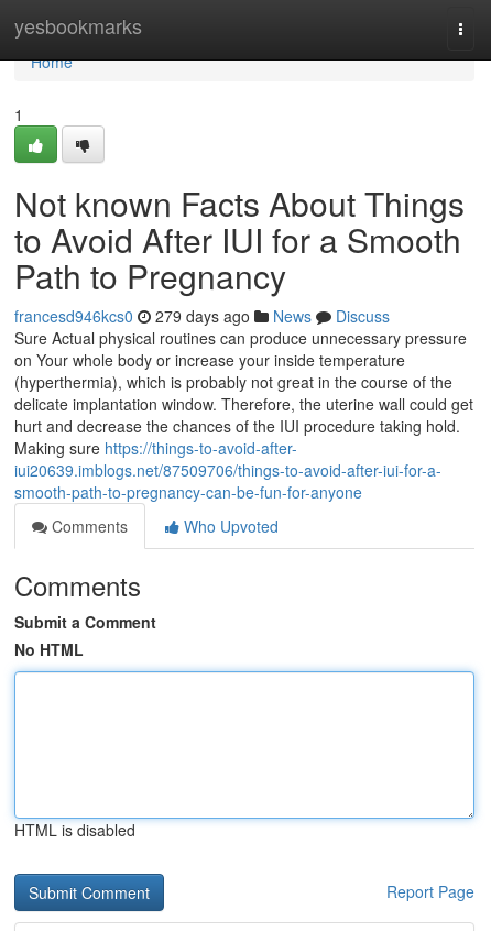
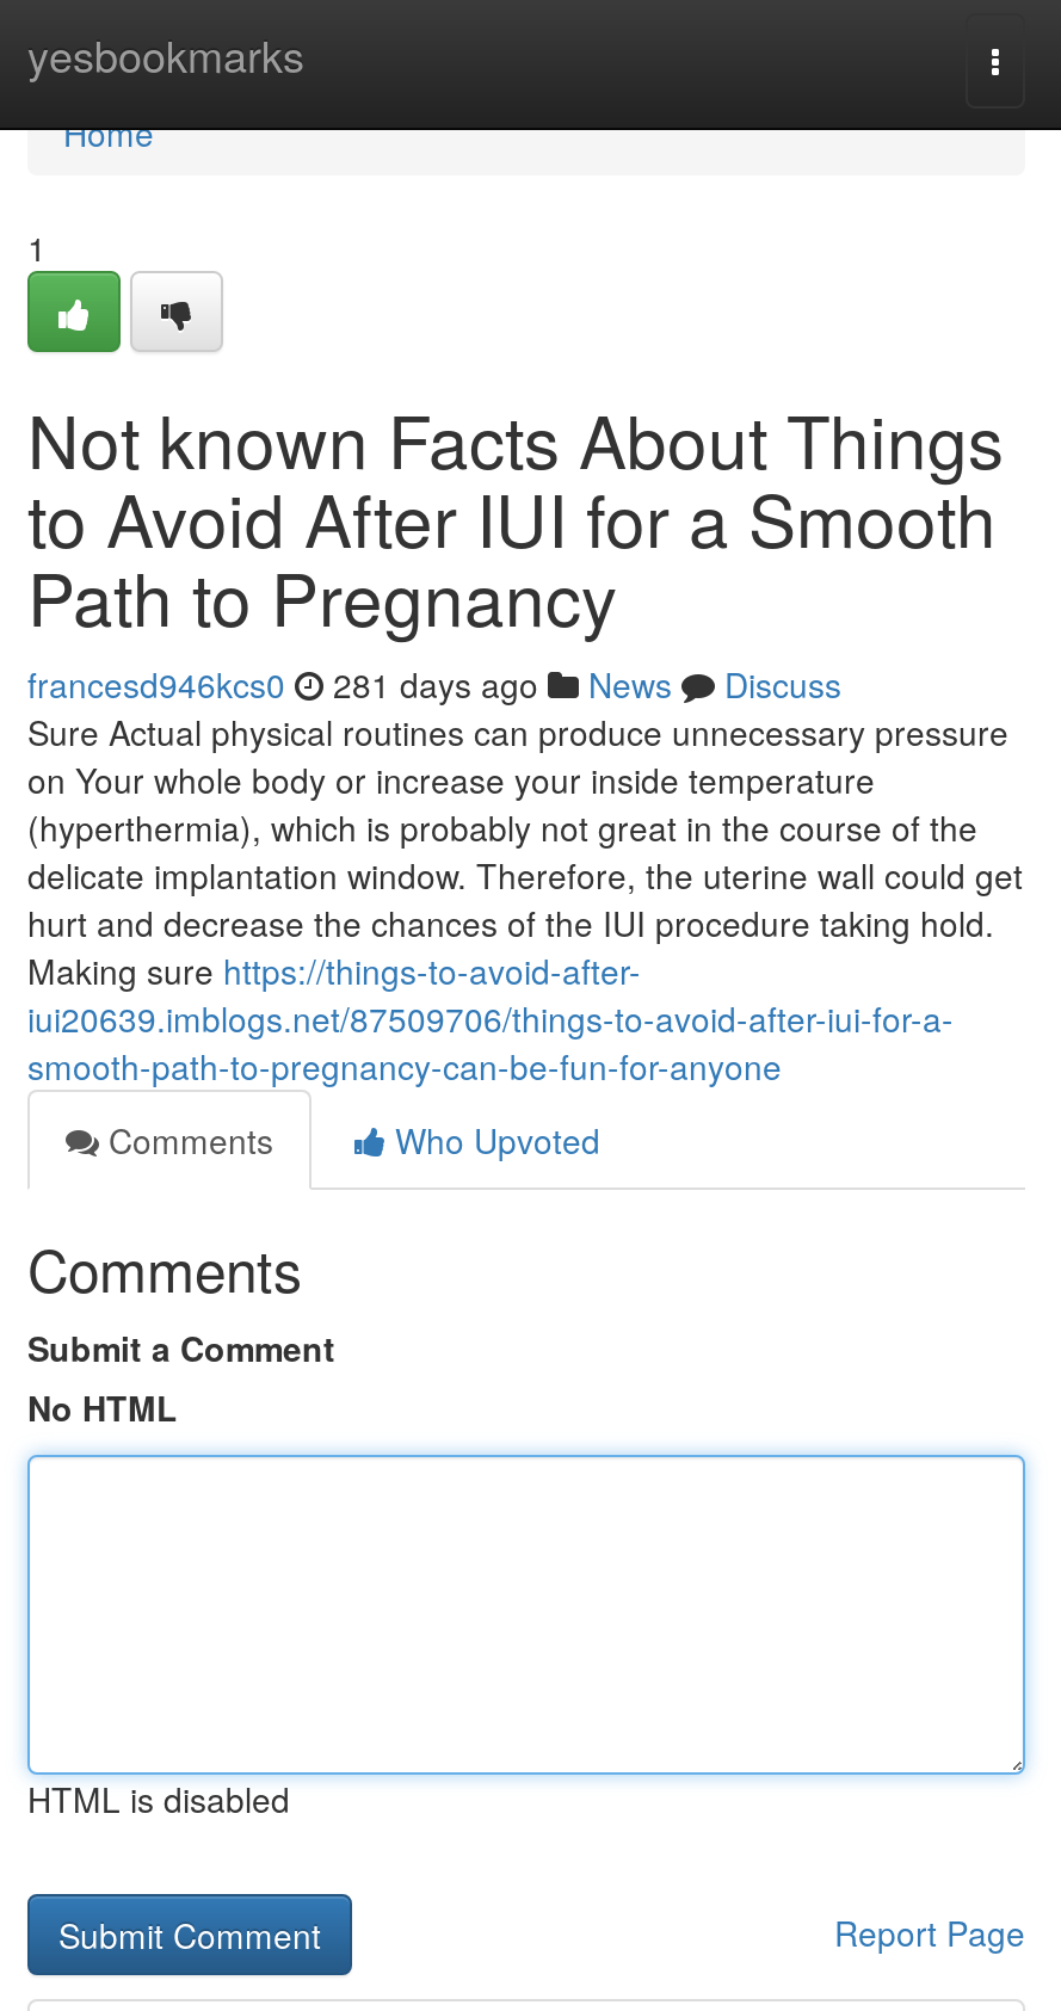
- francesd946kcs0 279 days ago News Discuss
+ francesd946kcs0 281 days ago News Discuss
